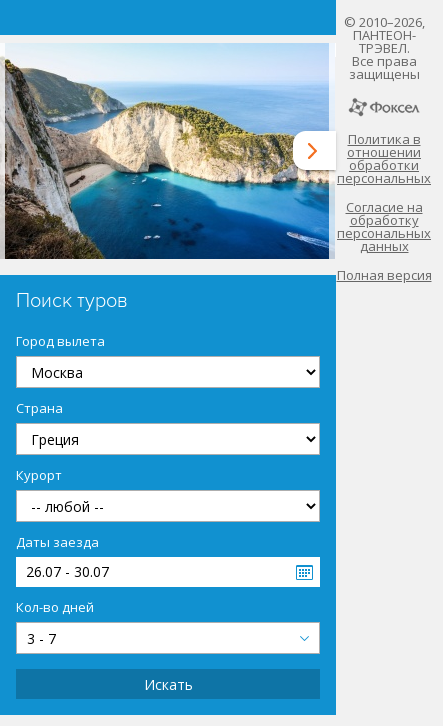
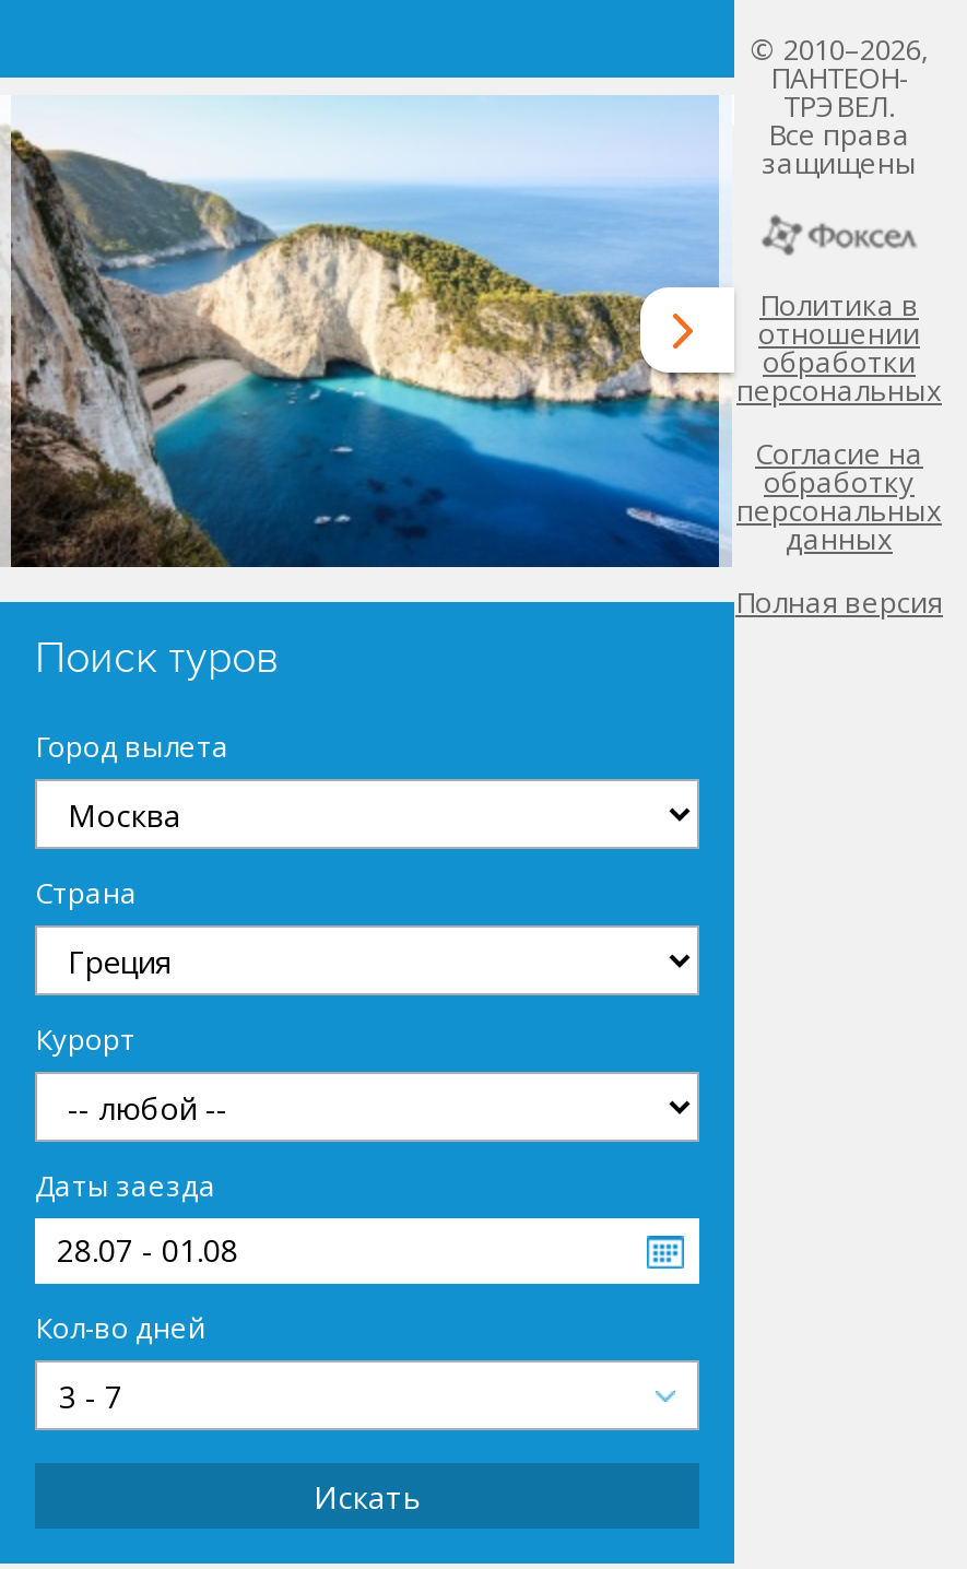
- 26.07 - 30.07
+ 28.07 - 01.08
